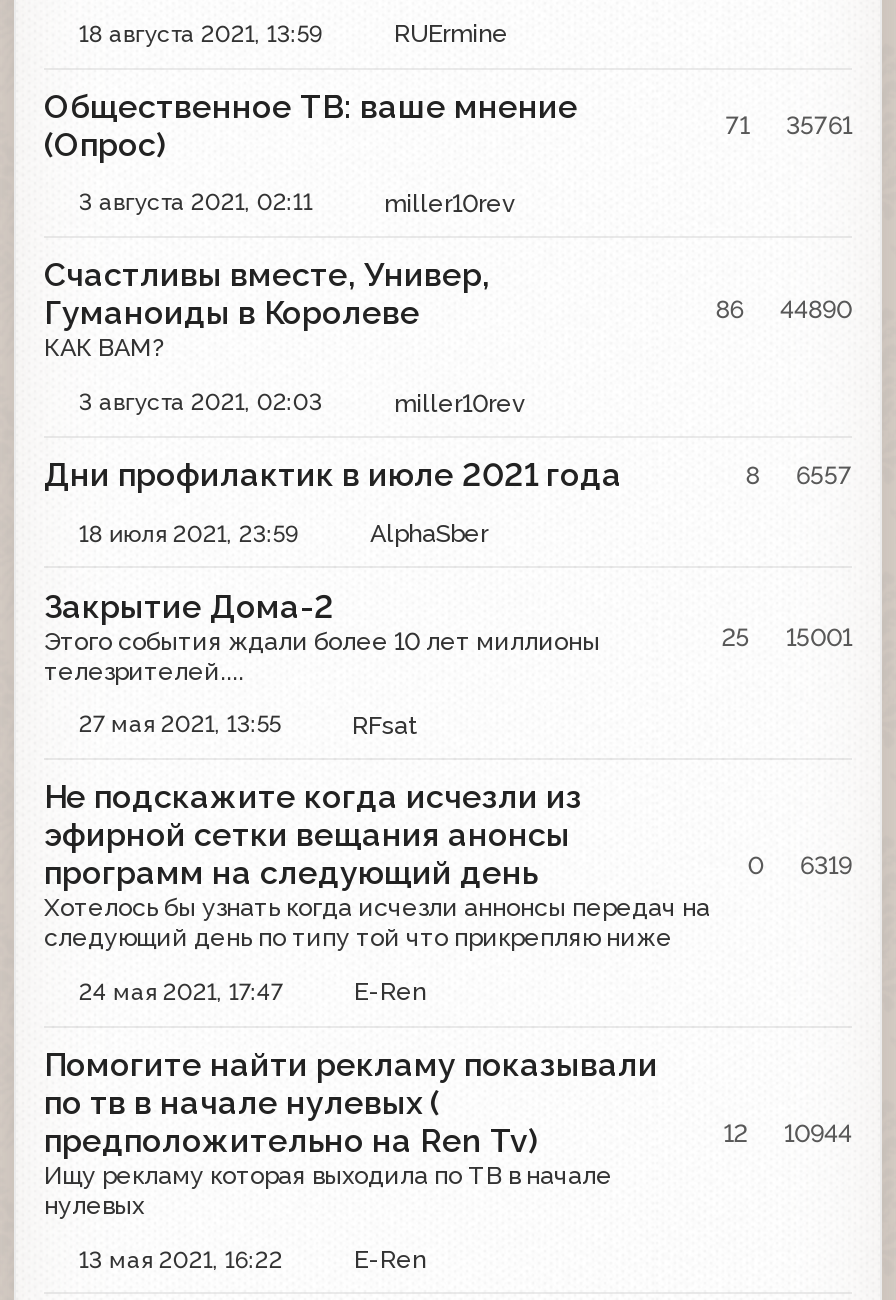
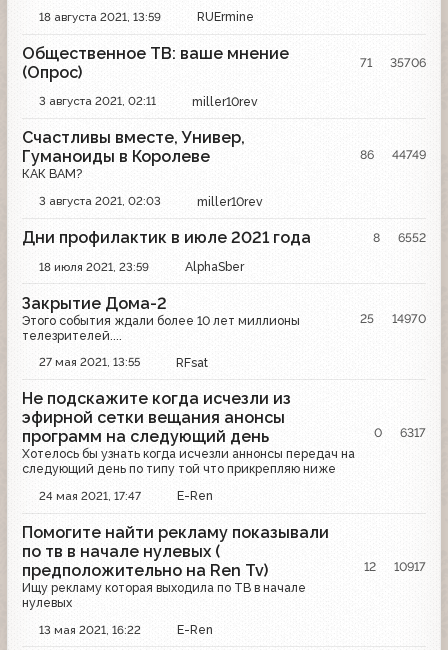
- 71 35761
+ 71 35706

- 86 44890
+ 86 44749

- 8 6557
+ 8 6552

- 25 15001
+ 25 14970

- 6319
+ 6317

- 12 10944
+ 12 10917
